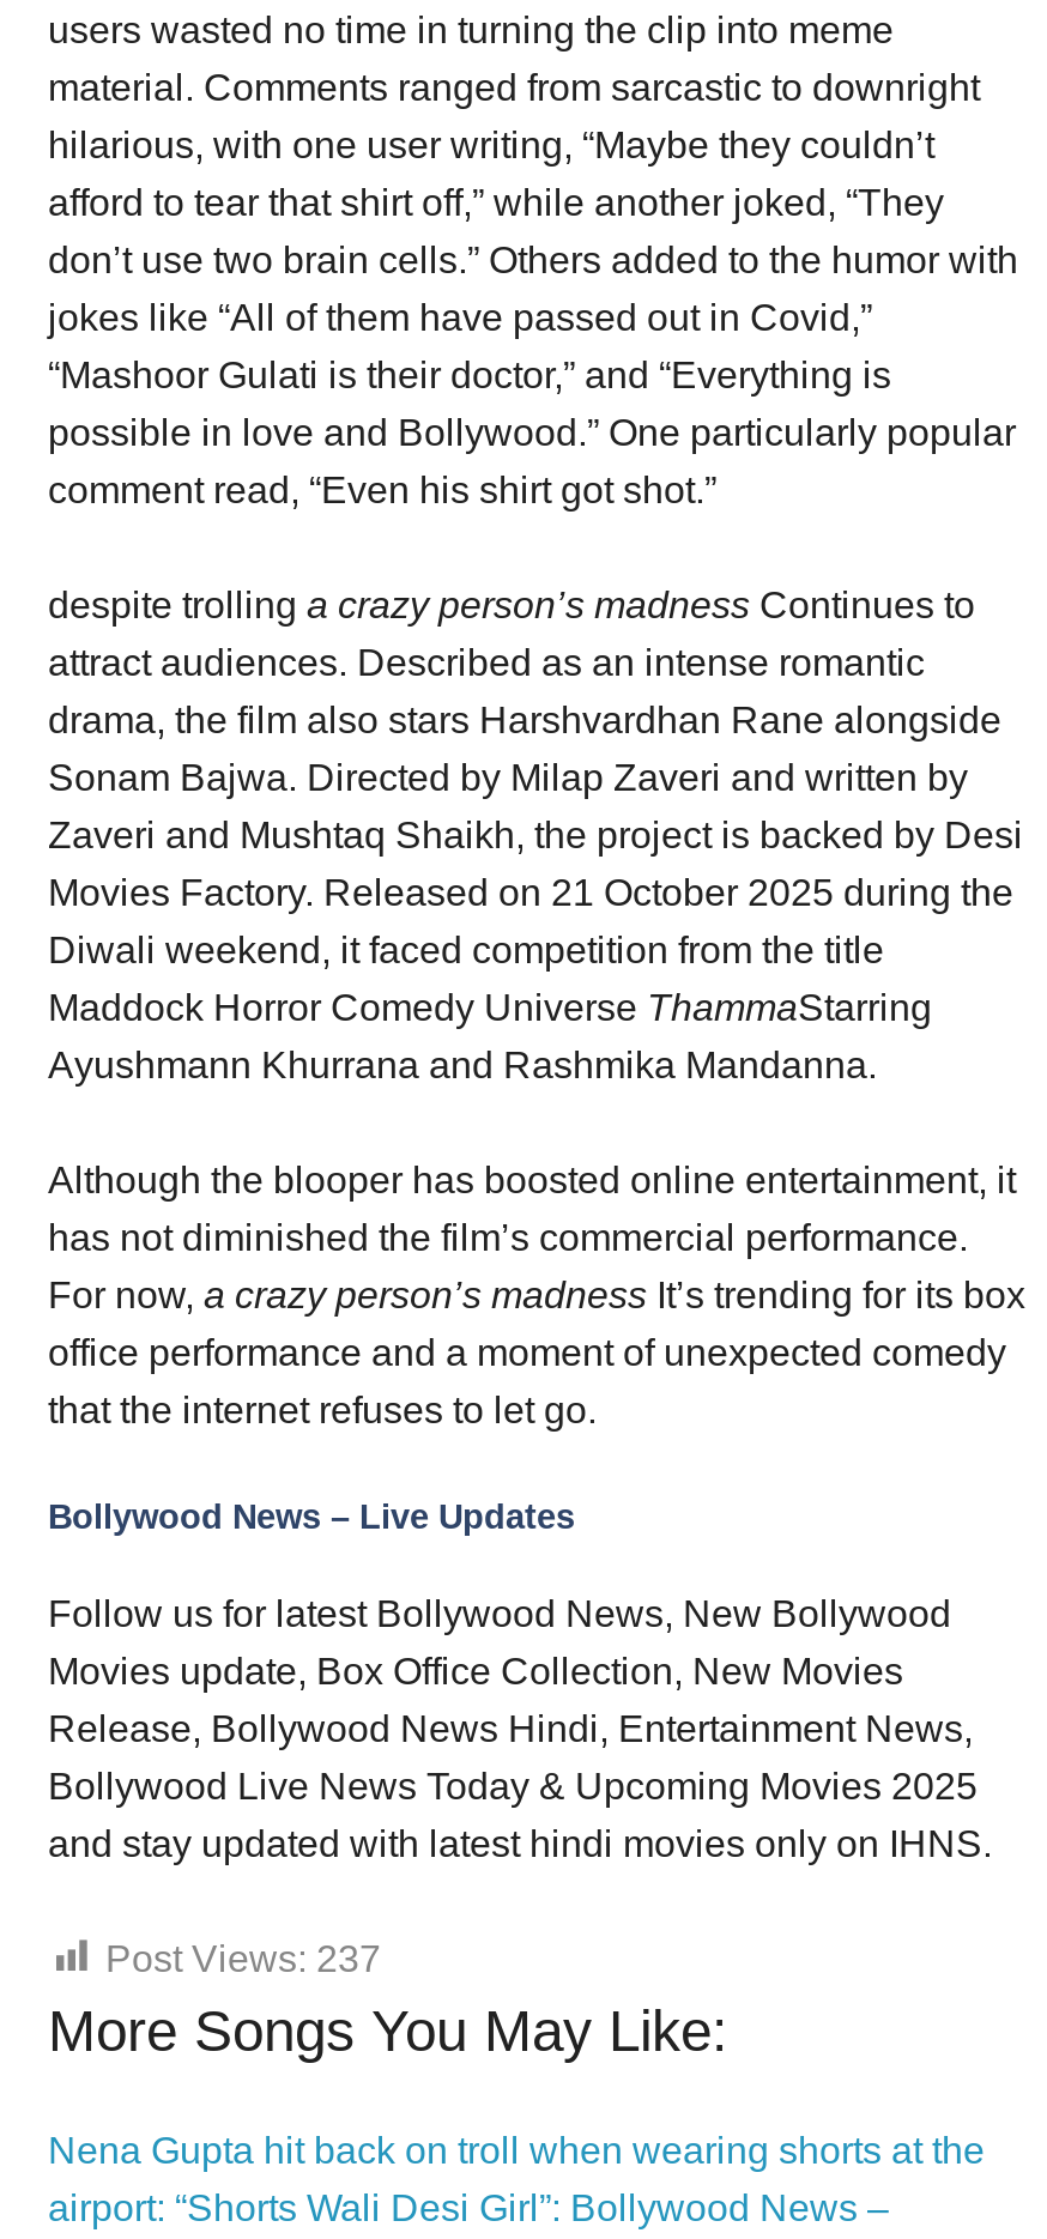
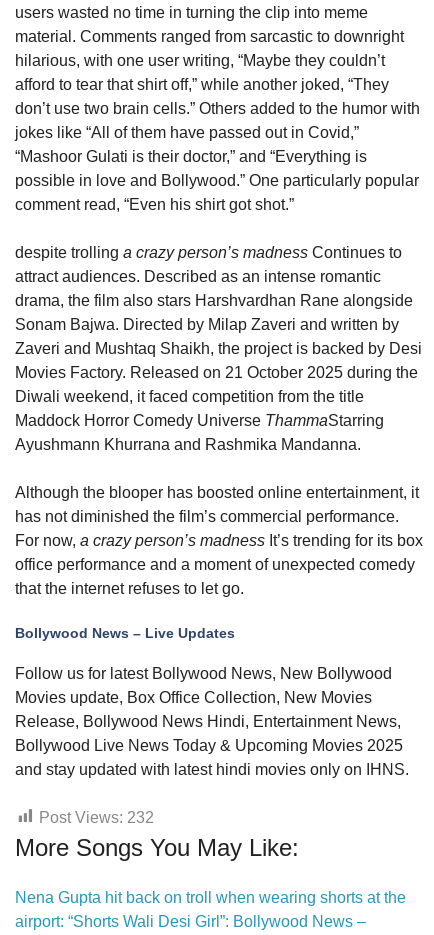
- Post Views: 237
+ Post Views: 232
